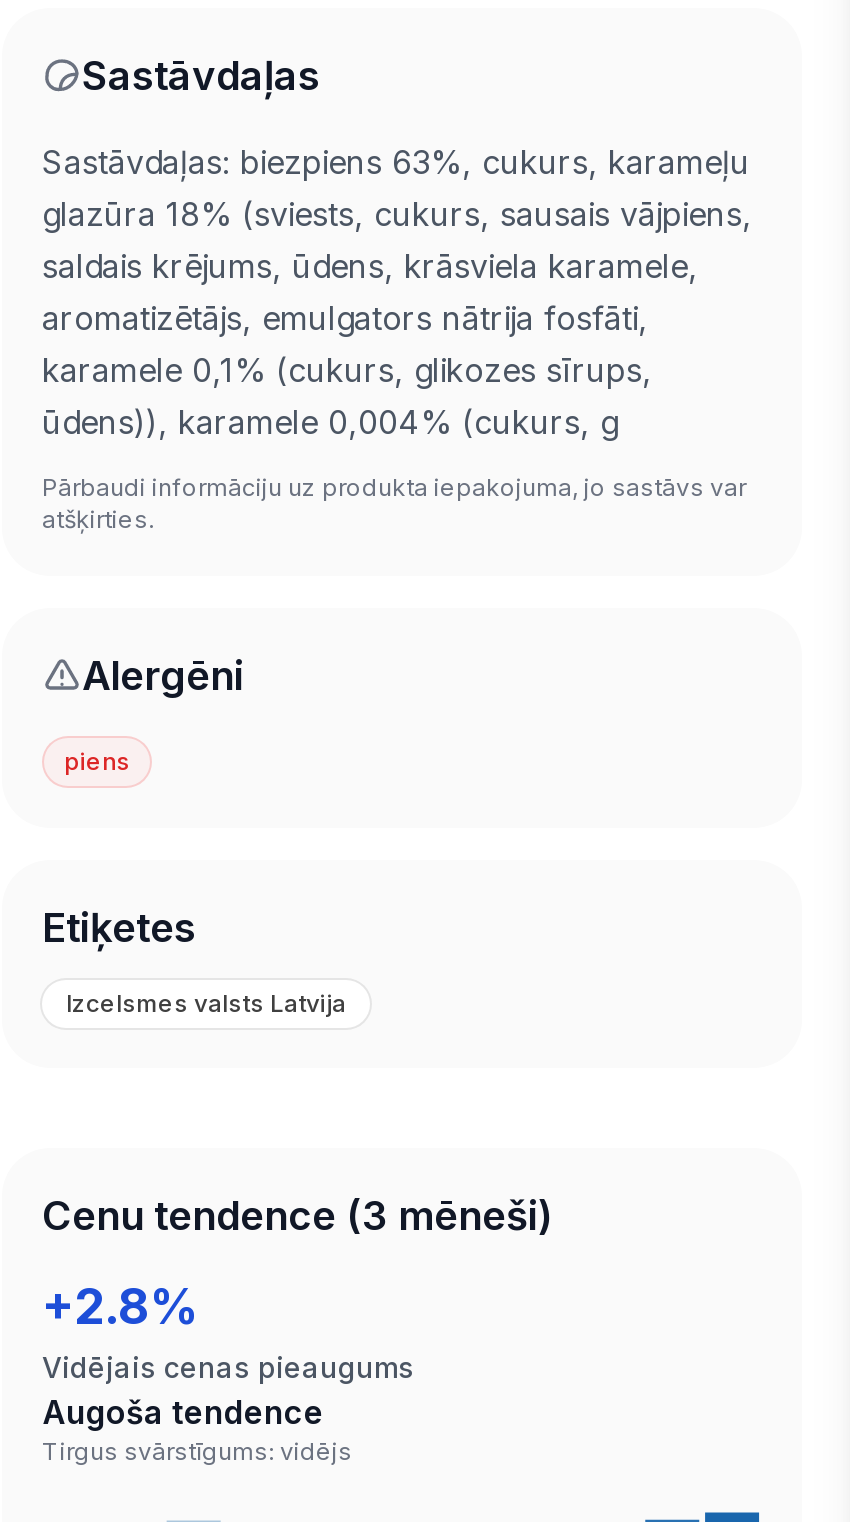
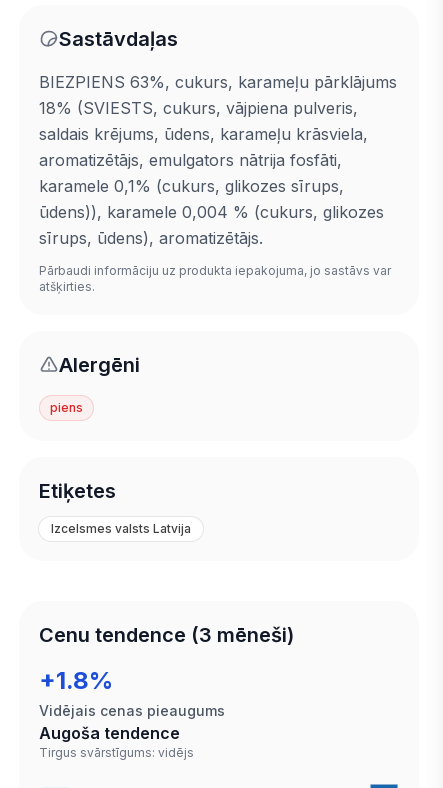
- Sastāvdaļas: biezpiens 63%, cukurs, karameļu
- glazūra 18% (sviests, cukurs, sausais vājpiens,
- saldais krējums, ūdens, krāsviela karamele,
+ BIEZPIENS 63%, cukurs, karameļu pārklājums
+ 18% (SVIESTS, cukurs, vājpiena pulveris,
+ saldais krējums, ūdens, karameļu krāsviela,

- ūdens)), karamele 0,004% (cukurs, g
+ ūdens)), karamele 0,004 % (cukurs, glikozes
+ sīrups, ūdens), aromatizētājs.

- +2.8%
+ +1.8%
